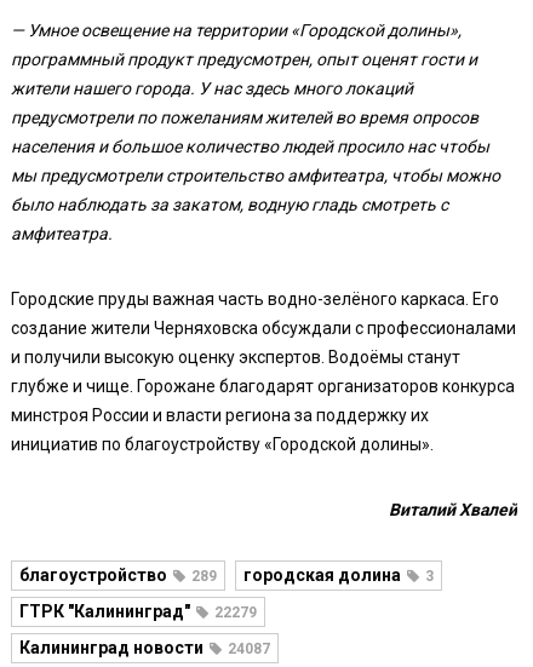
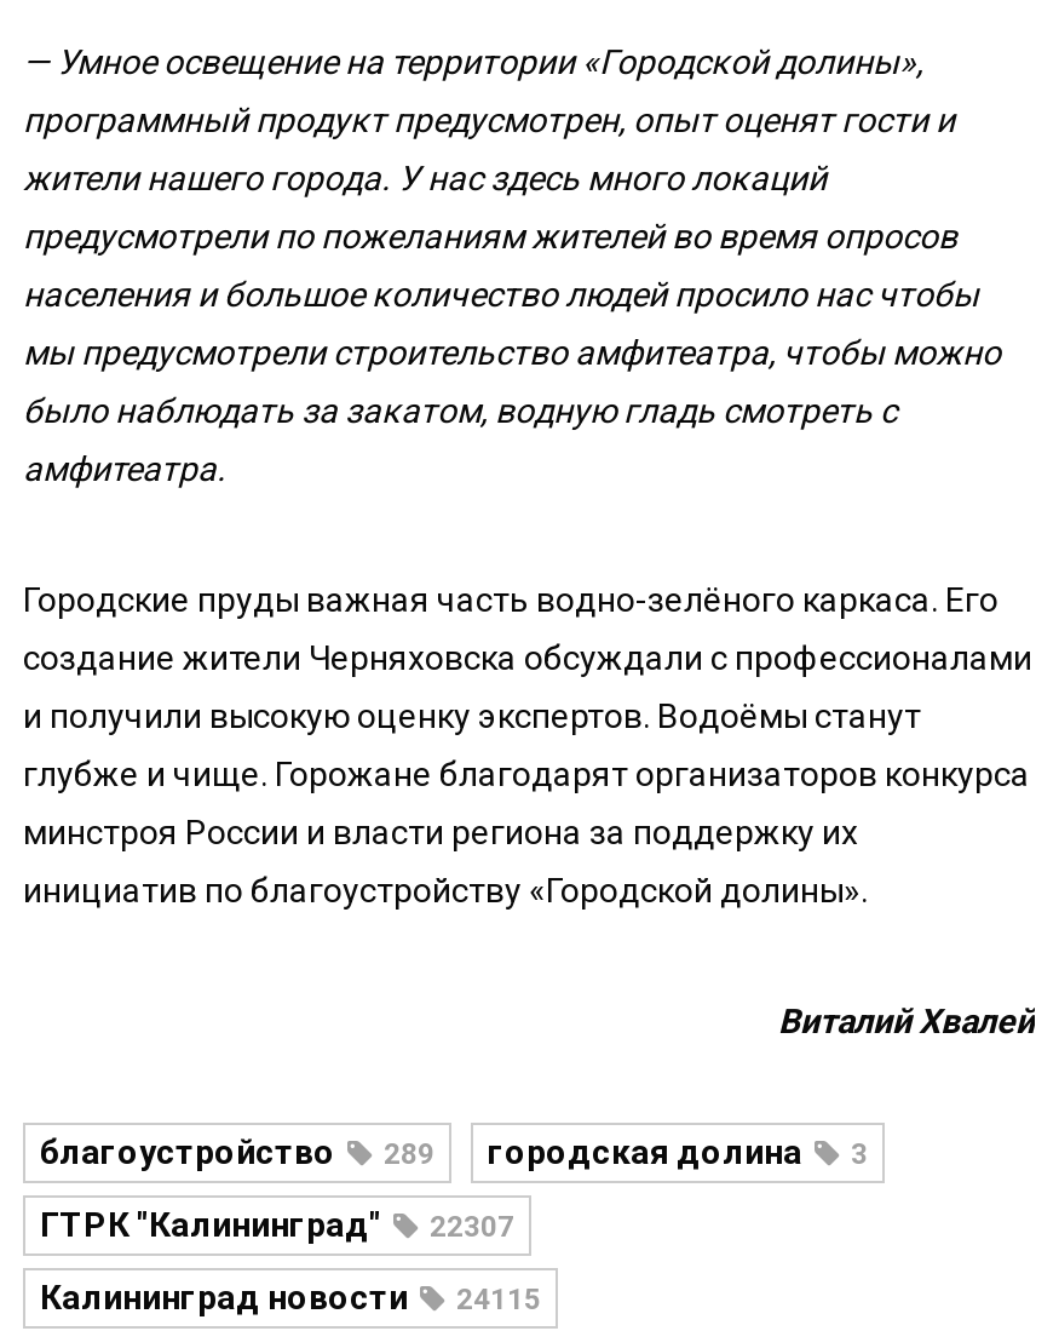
- ГТРК "Калининград" 22279
+ ГТРК "Калининград" 22307

- Калининград новости 24087
+ Калининград новости 24115
